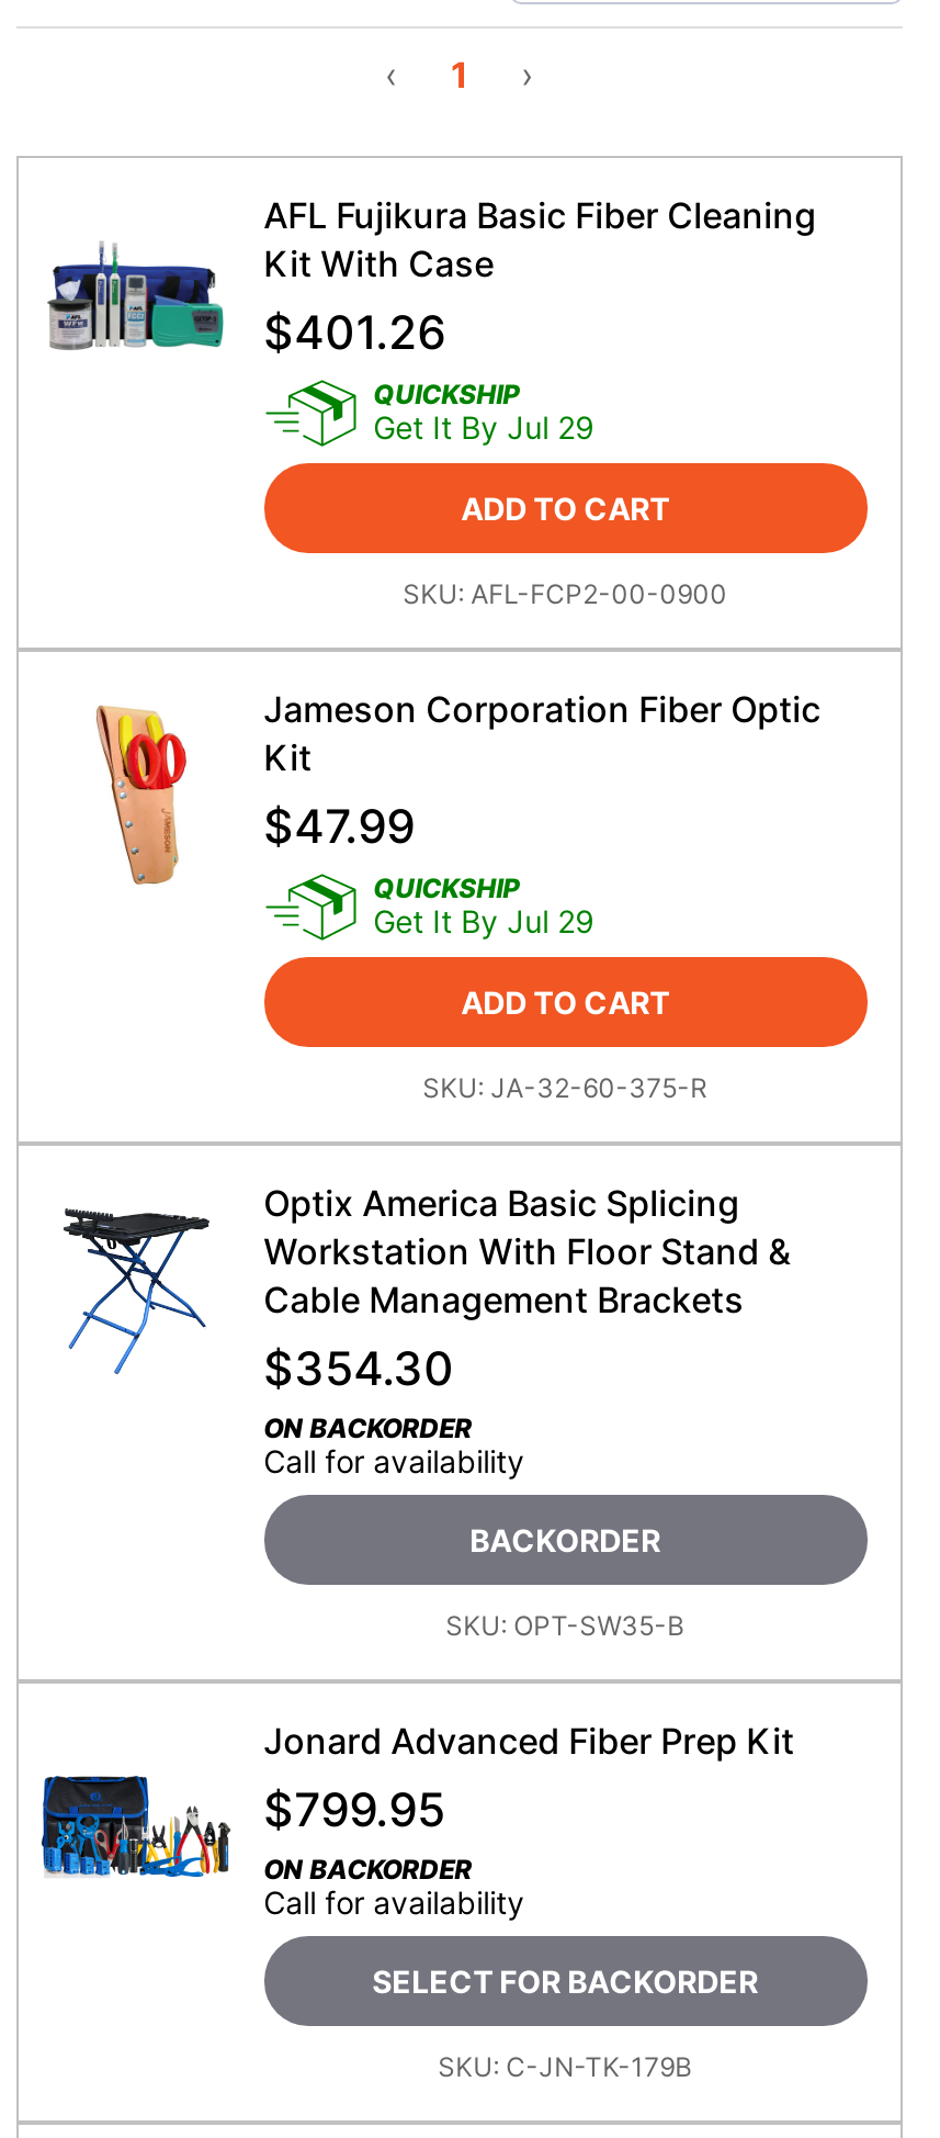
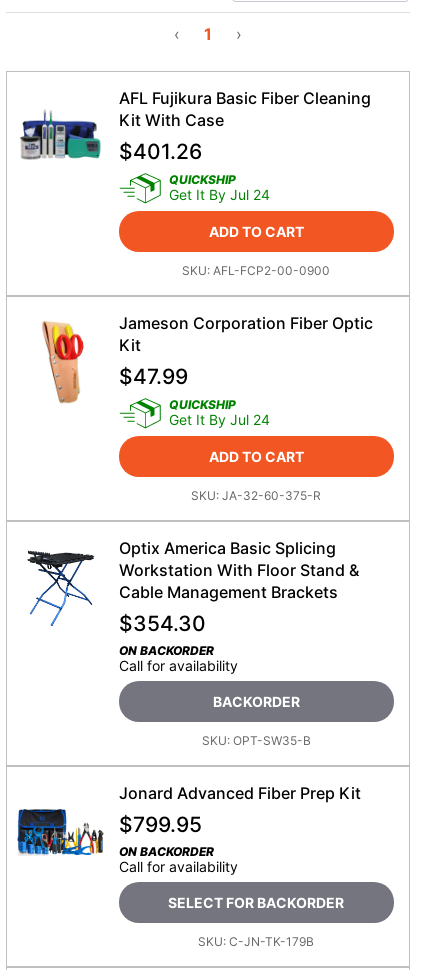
- Get It By Jul 29
+ Get It By Jul 24

- Get It By Jul 29
+ Get It By Jul 24
